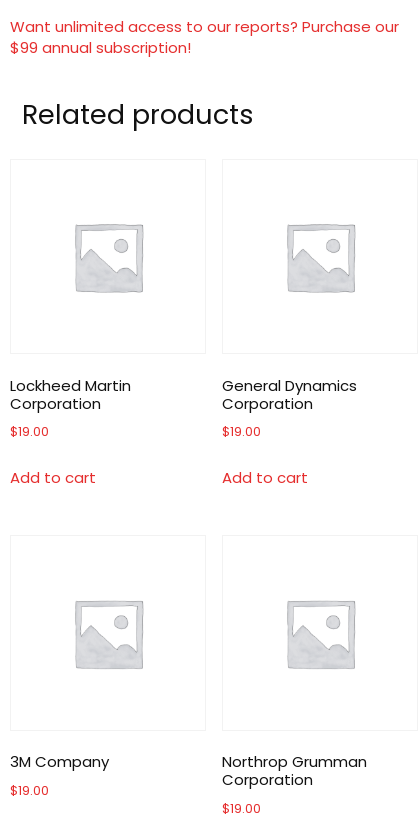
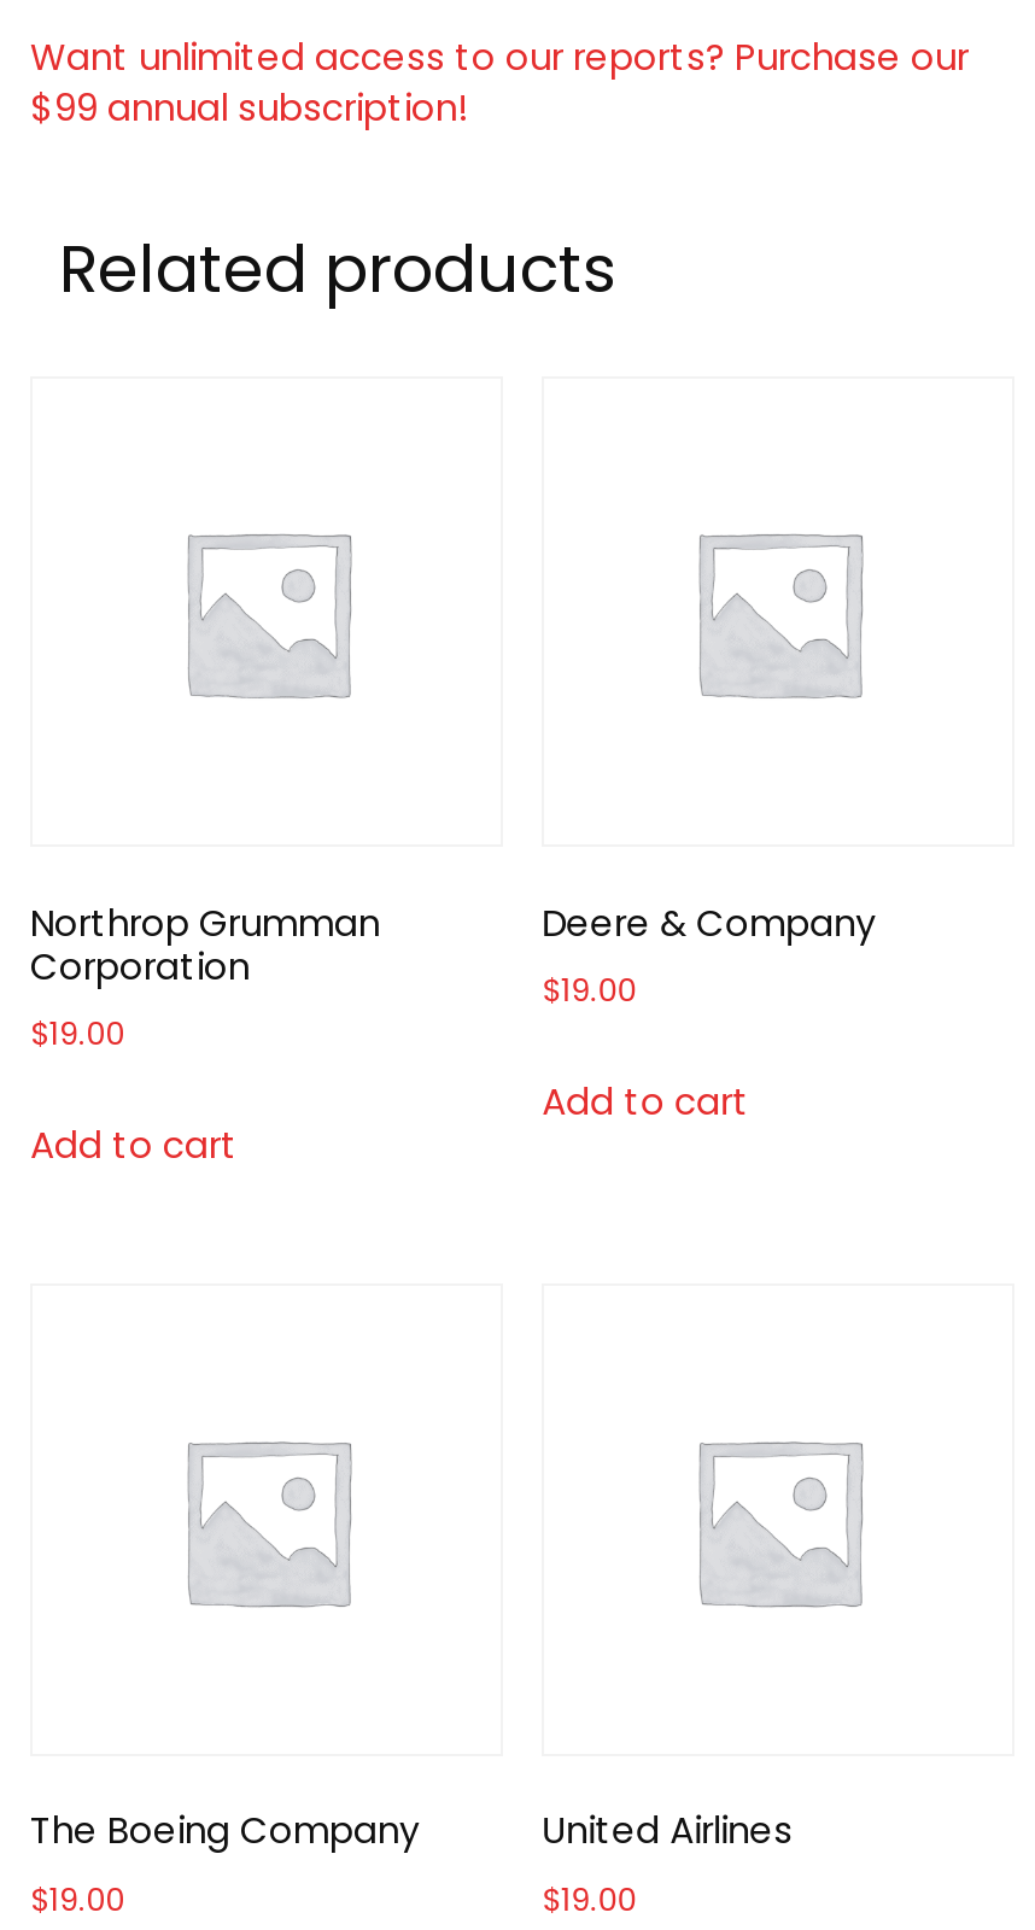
- Lockheed Martin

- General Dynamics
- Corporation
+ Deere & Company

- 3M Company
+ The Boeing Company

moved up: Northrop Grumman

- Corporation
+ United Airlines
